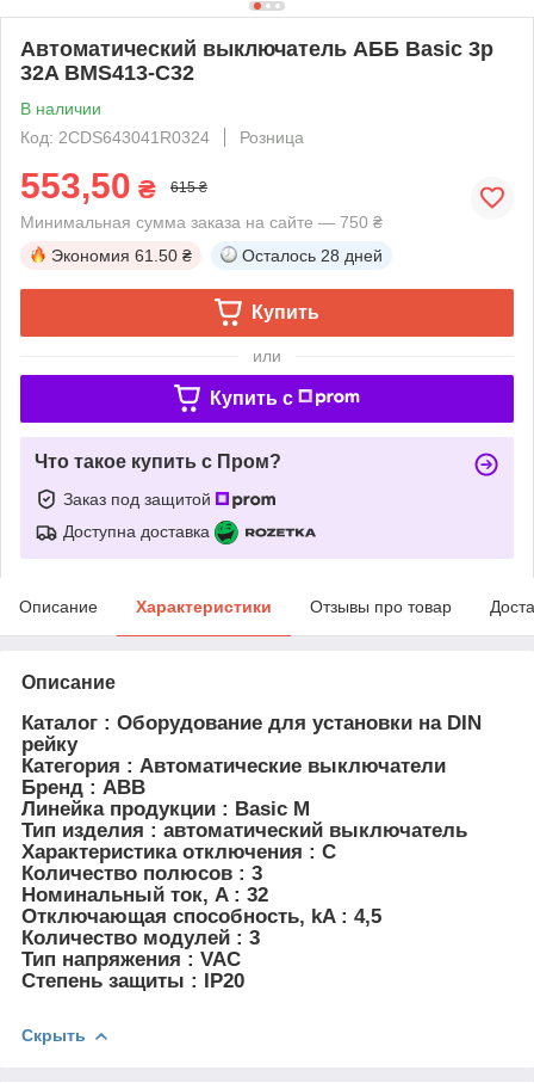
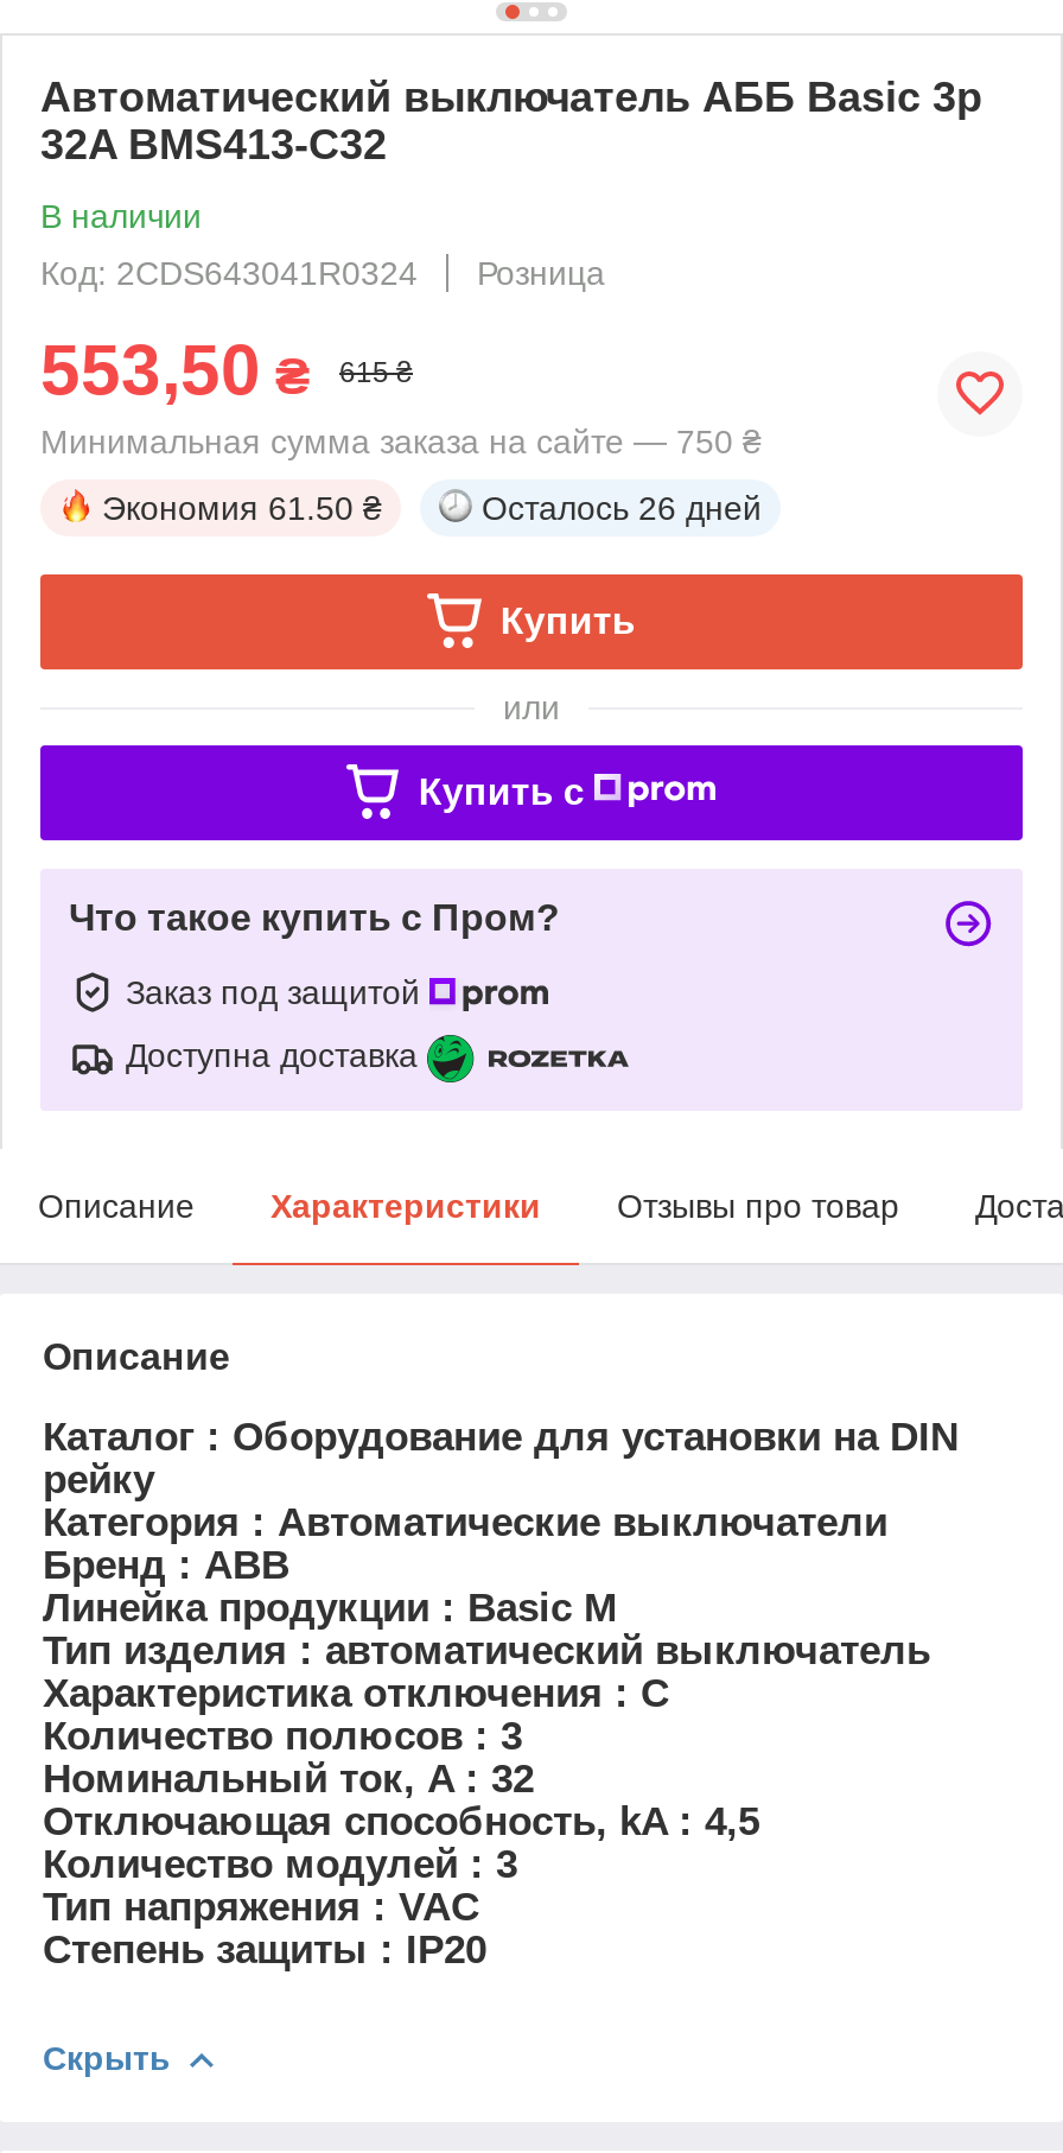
- Осталось 28 дней
+ Осталось 26 дней
